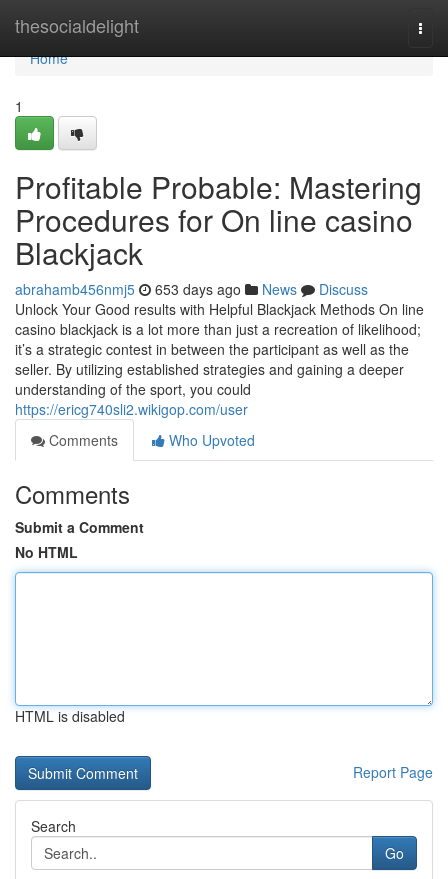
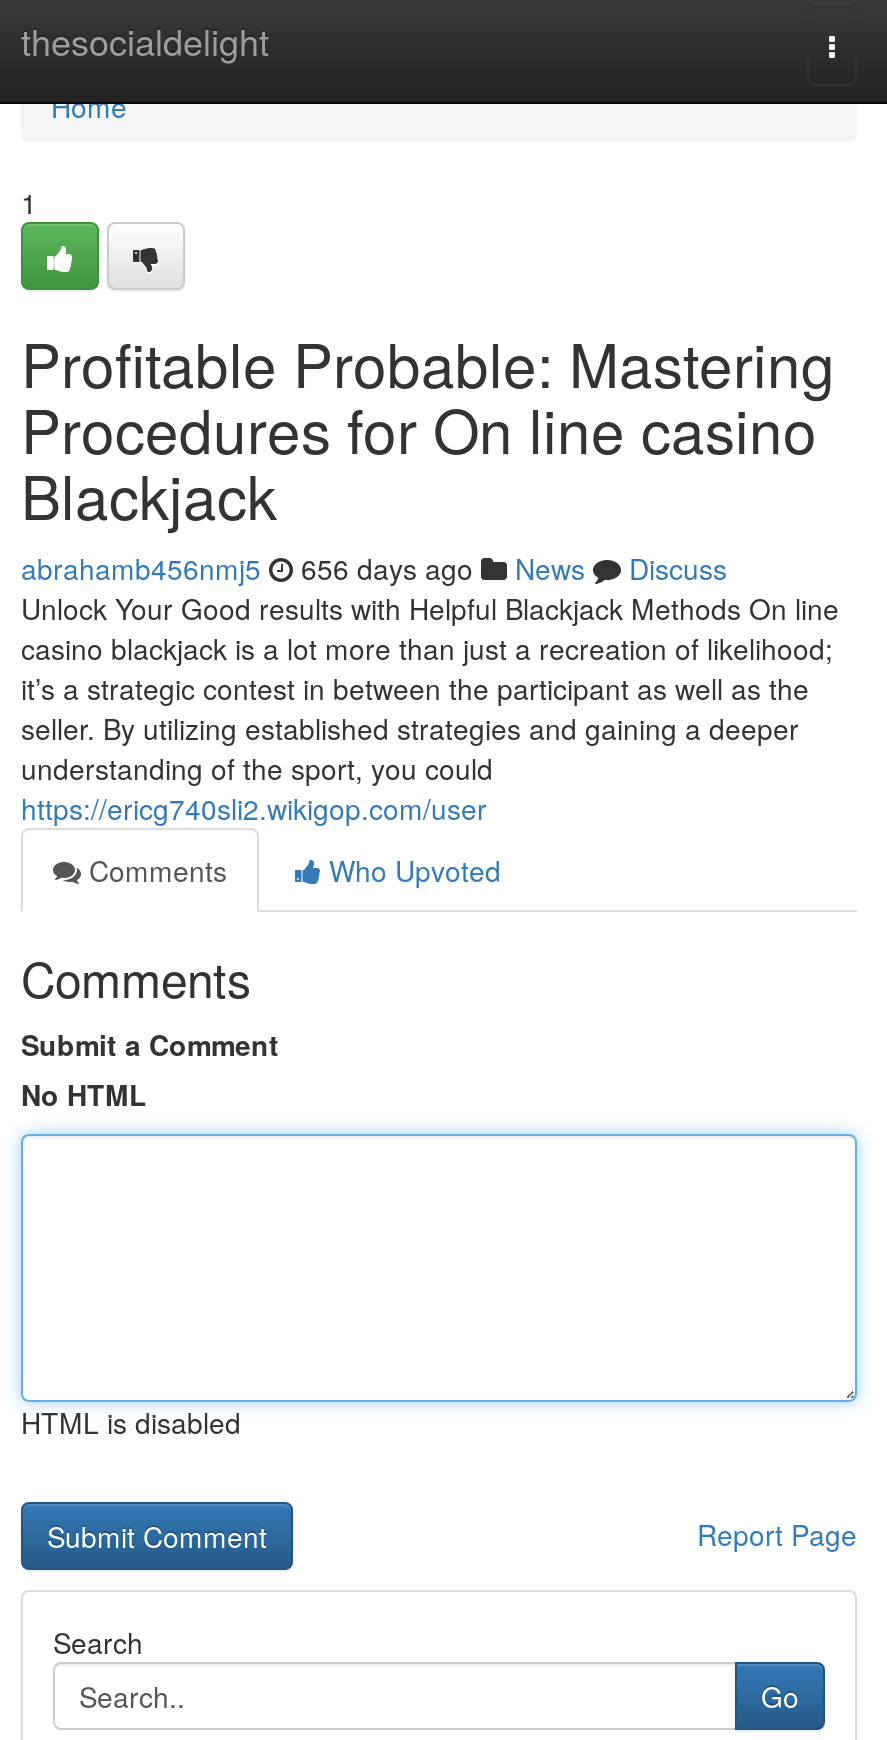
- abrahamb456nmj5 653 days ago News Discuss
+ abrahamb456nmj5 656 days ago News Discuss
